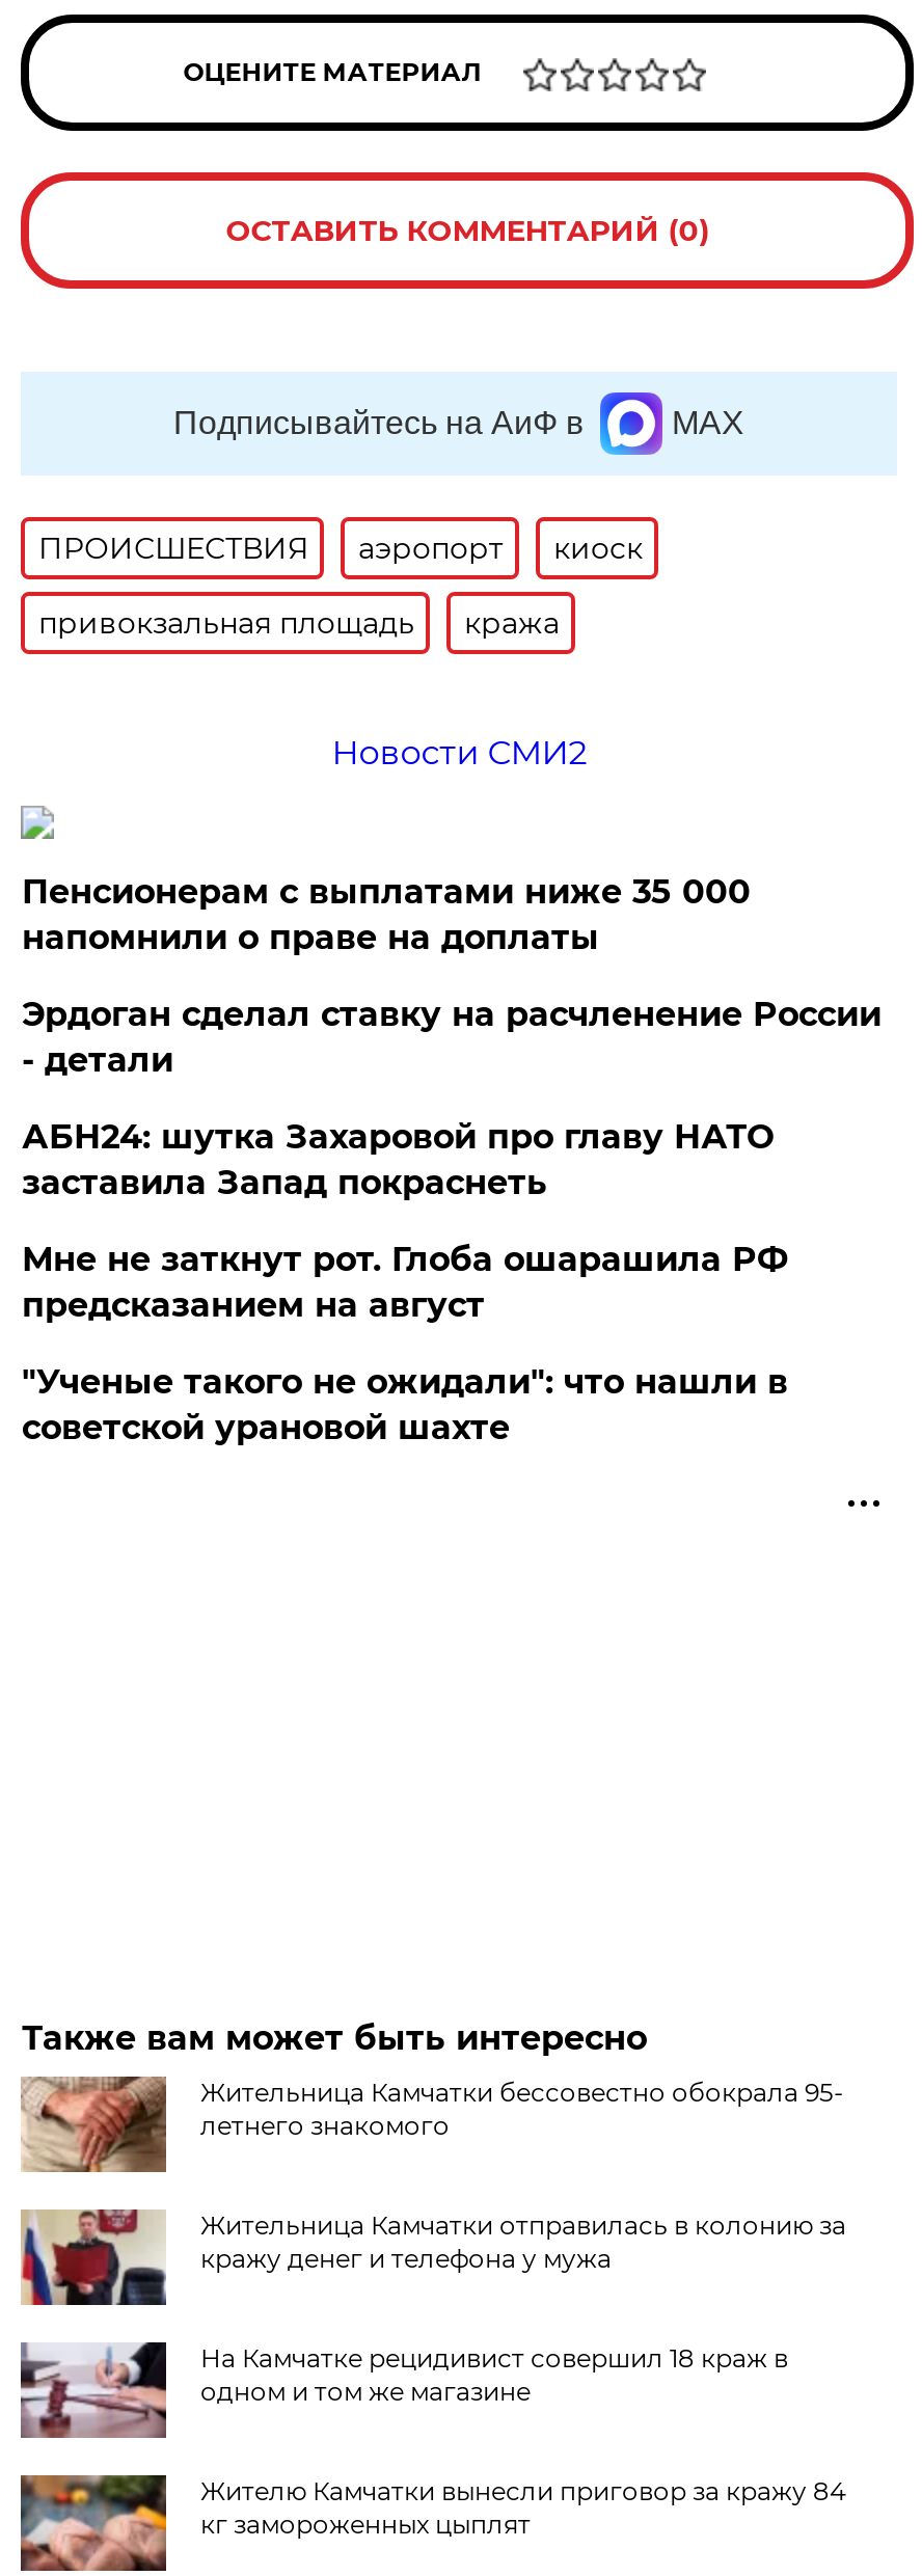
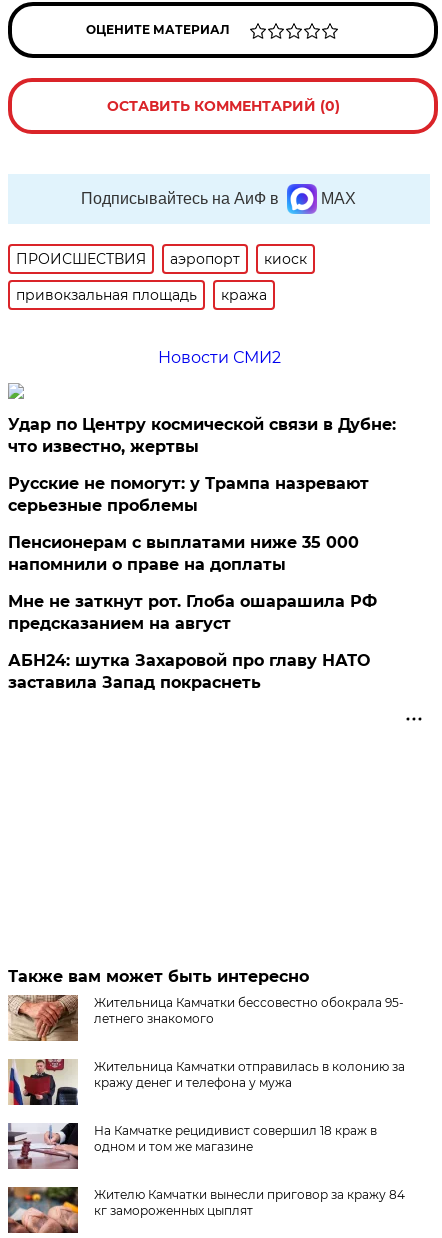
+ Удар по Центру космической связи в Дубне:
+ что известно, жертвы
+ Русские не помогут: у Трампа назревают
+ серьезные проблемы

moved down: Пенсионерам с выплатами ниже 35 000 | напомнили о праве на доплаты

- Эрдоган сделал ставку на расчленение России
- - детали

moved down: АБН24: шутка Захаровой про главу НАТО | заставила Запад покраснеть

- "Ученые такого не ожидали": что нашли в
- советской урановой шахте
